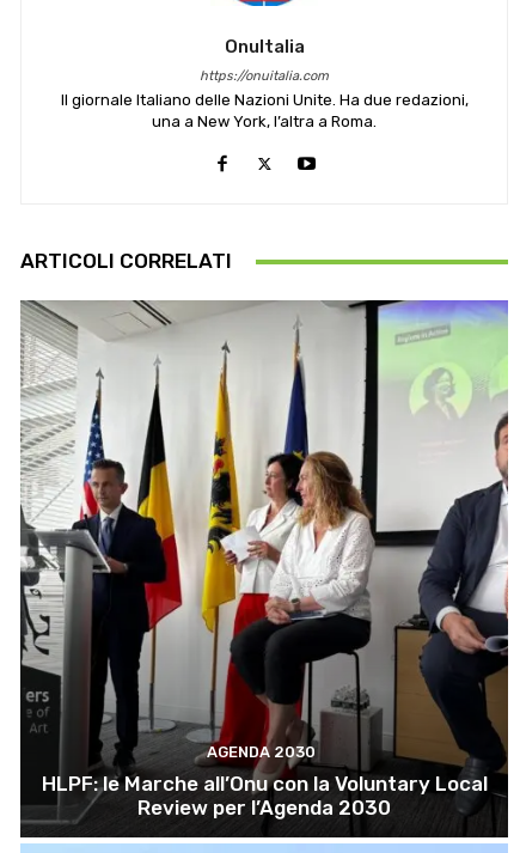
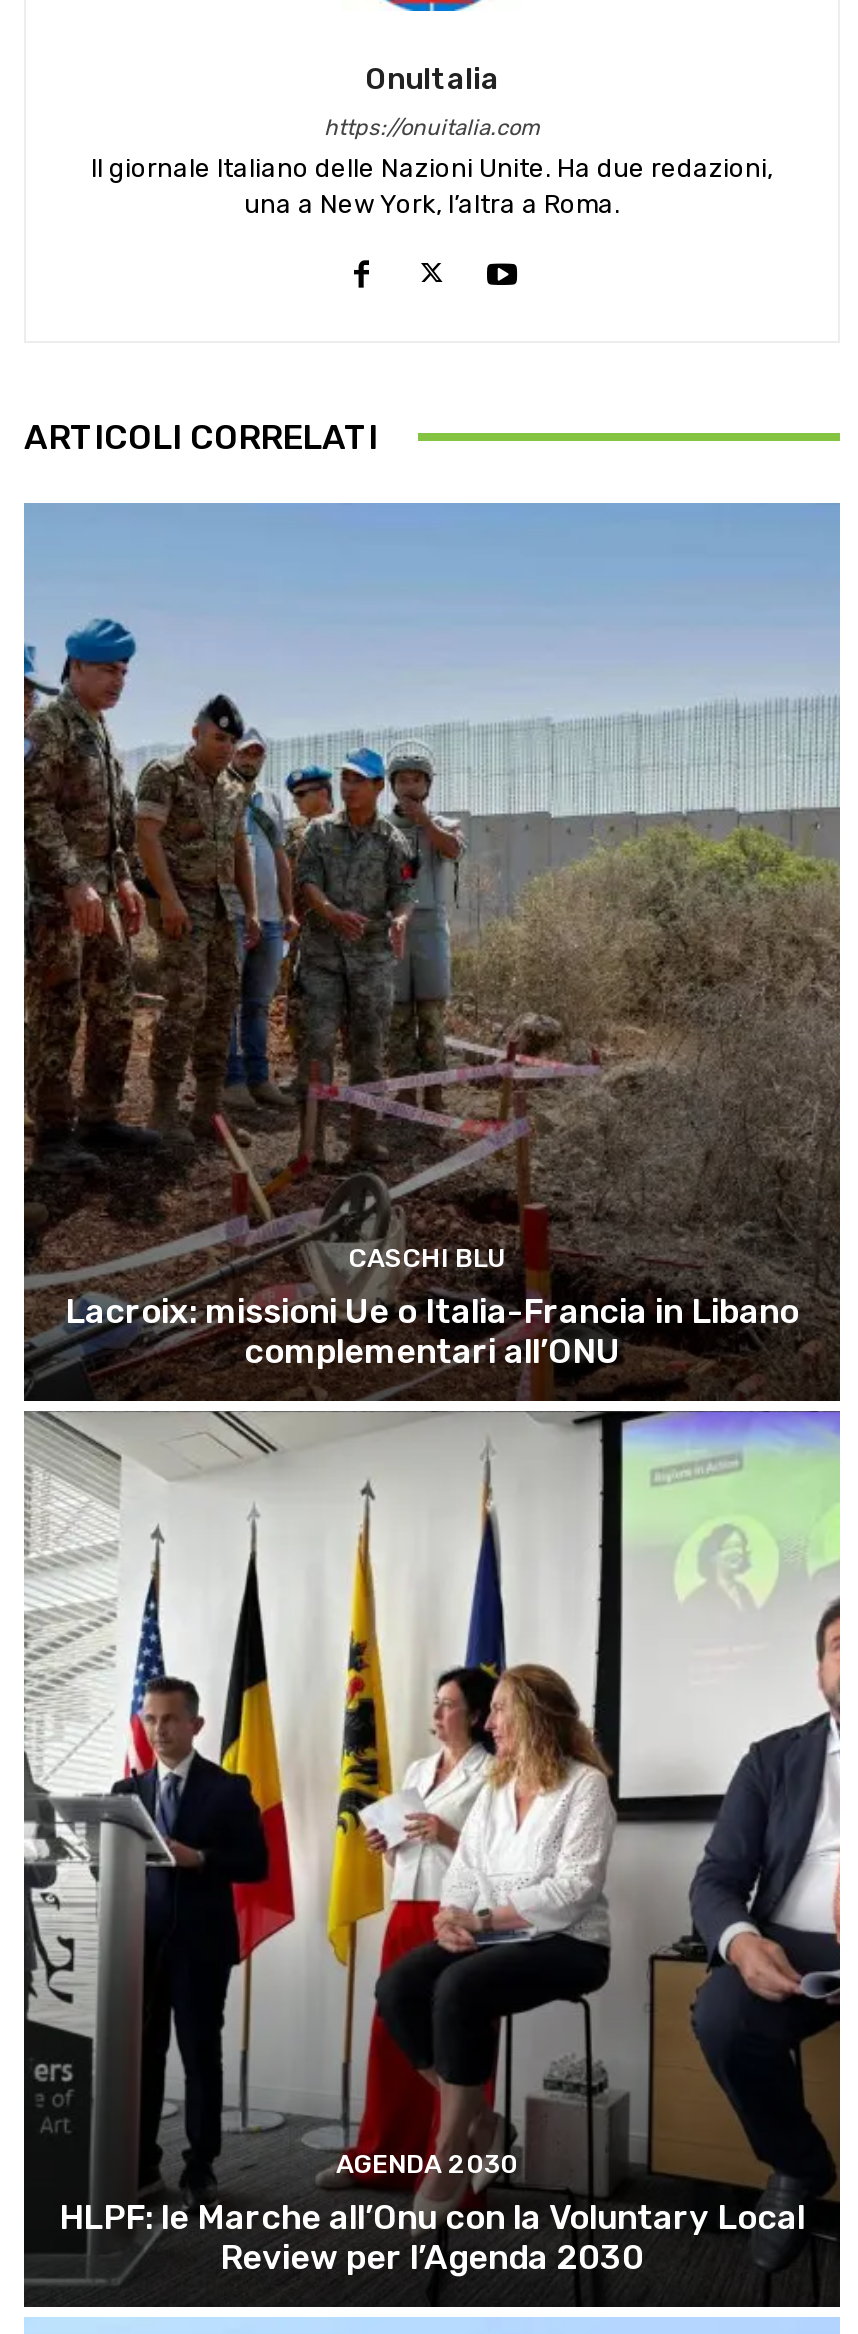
+ [image]
+ CASCHI BLU
+ Lacroix: missioni Ue o Italia-Francia in Libano
+ complementari all’ONU
